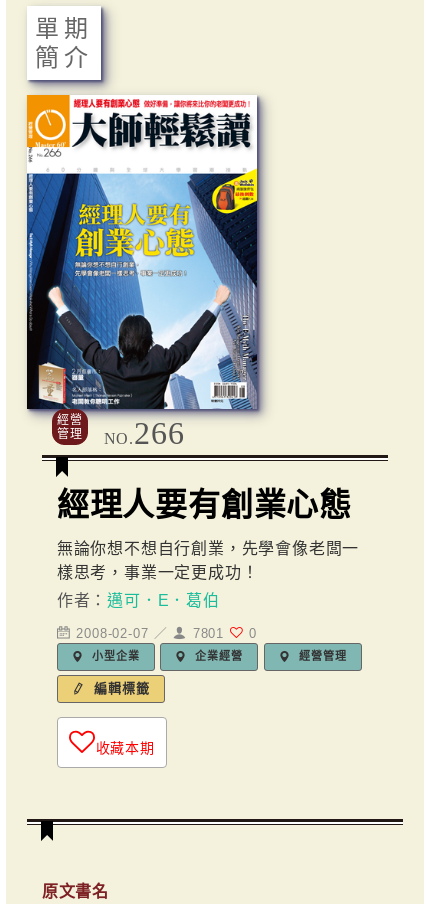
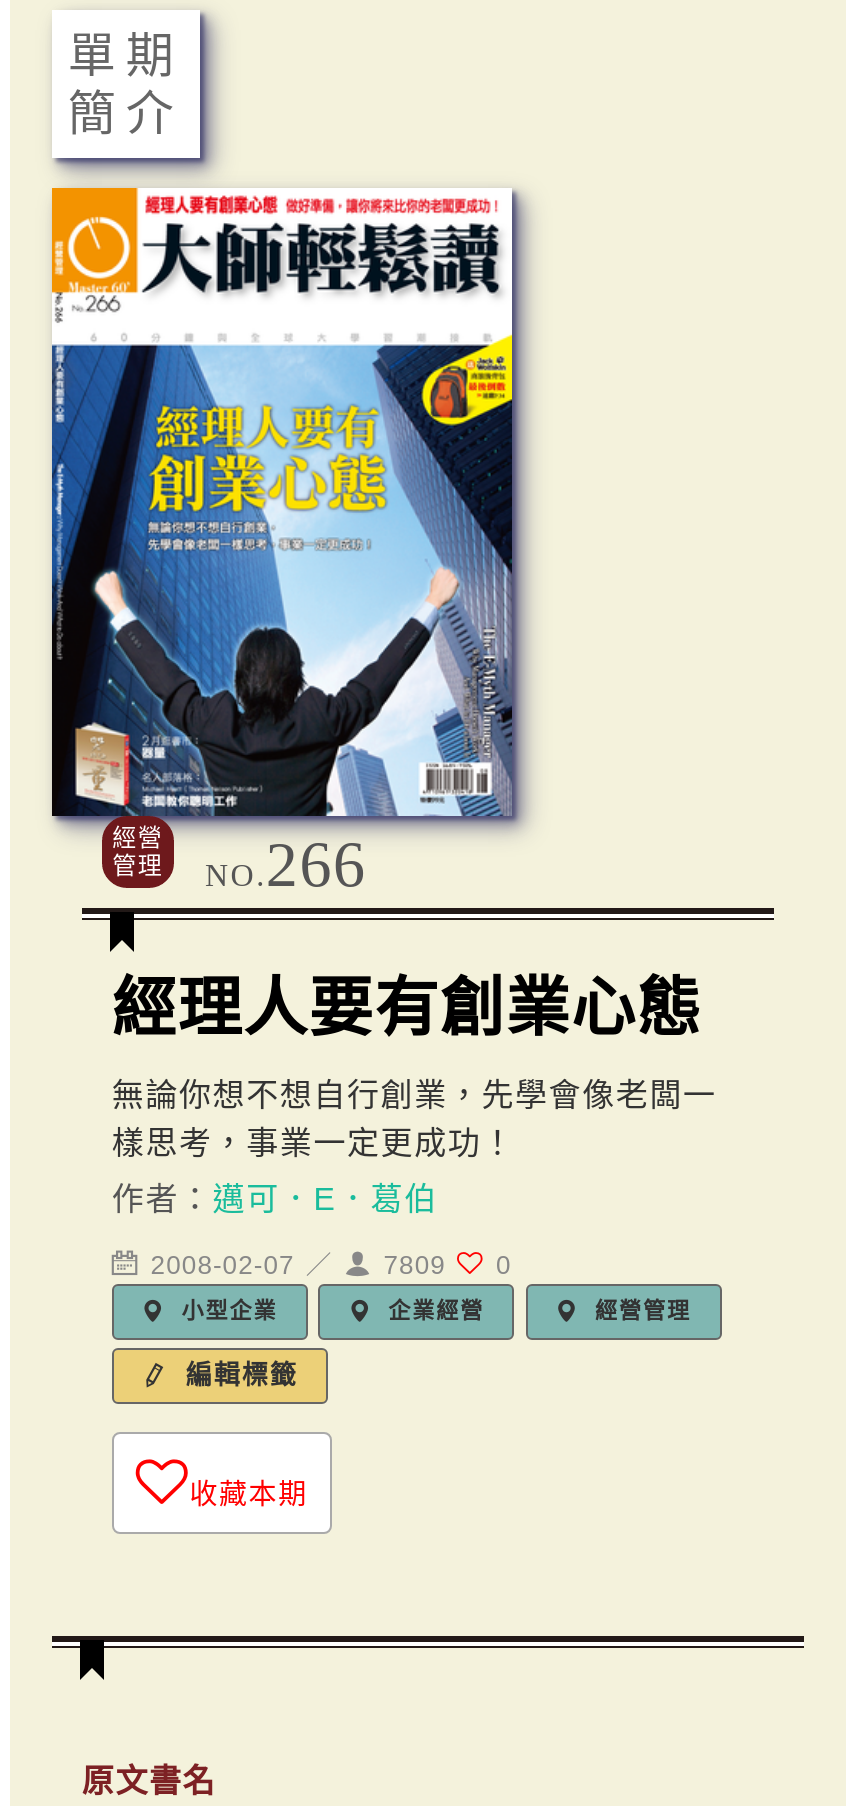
- 2008-02-07 ／ 7801 0
+ 2008-02-07 ／ 7809 0
